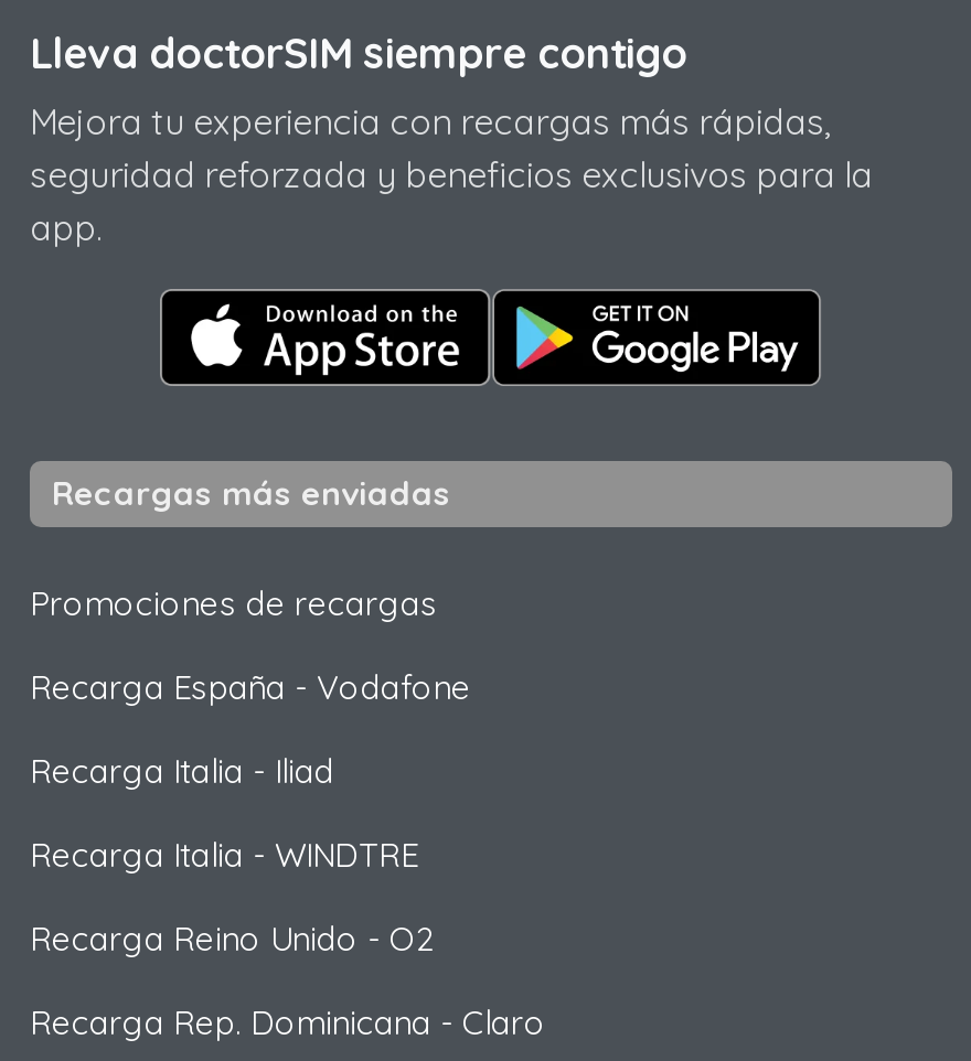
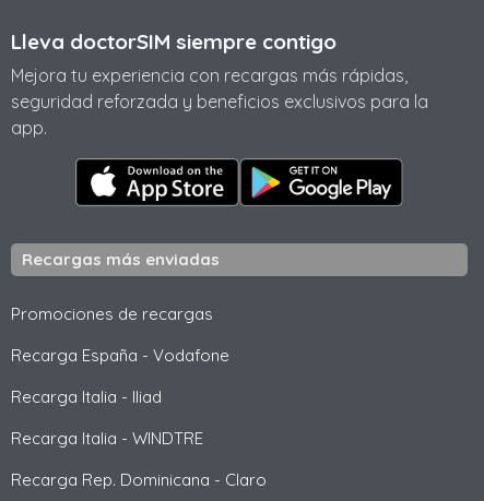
- Recarga Reino Unido - O2
